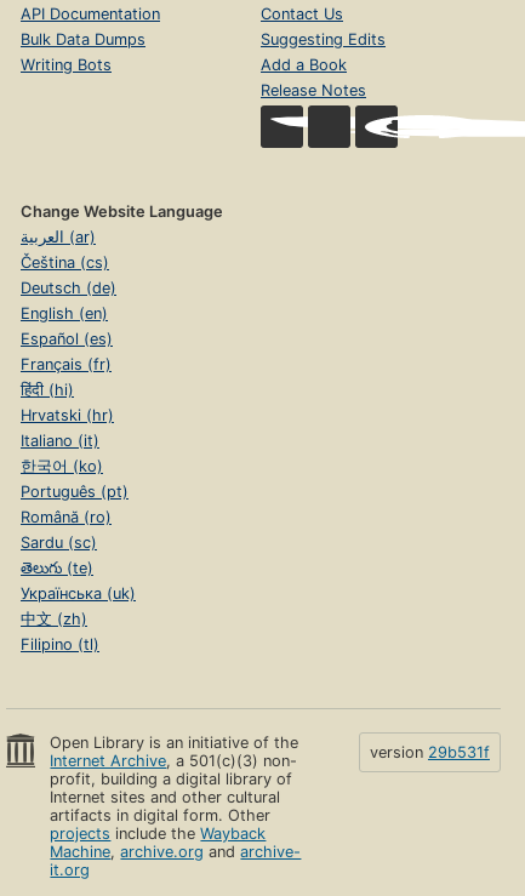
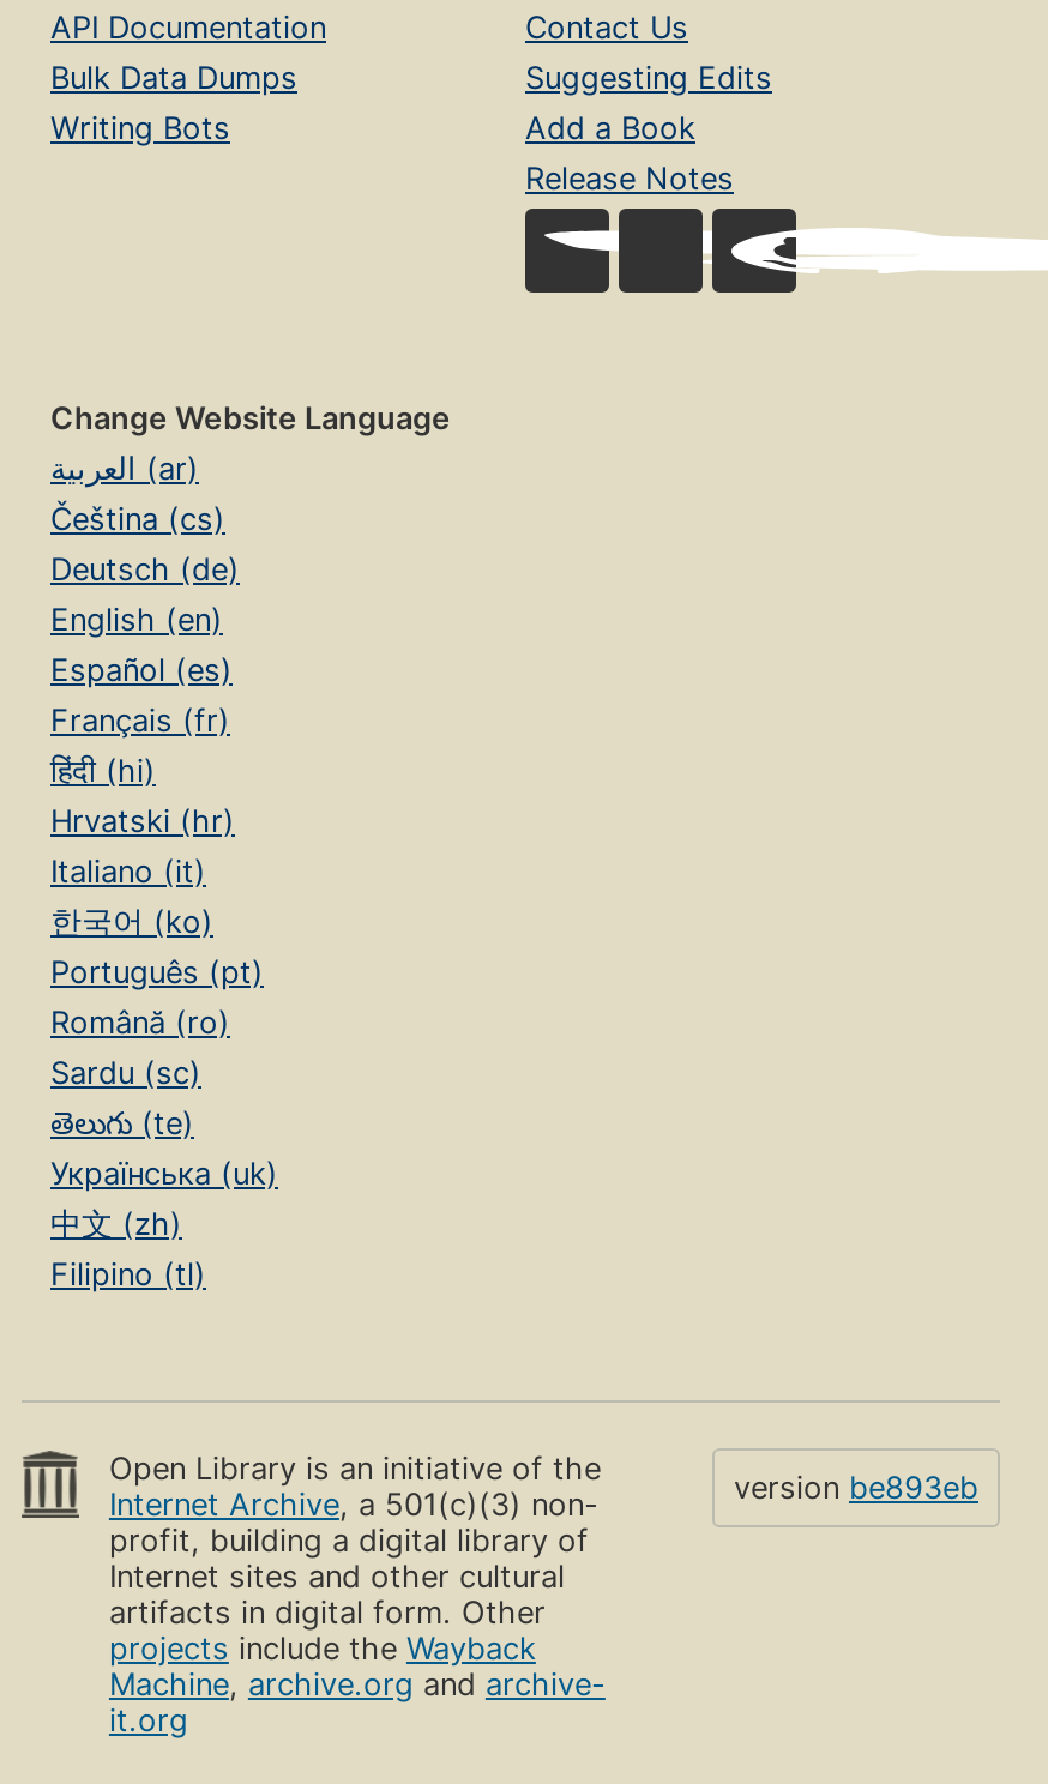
- version 29b531f
+ version be893eb
